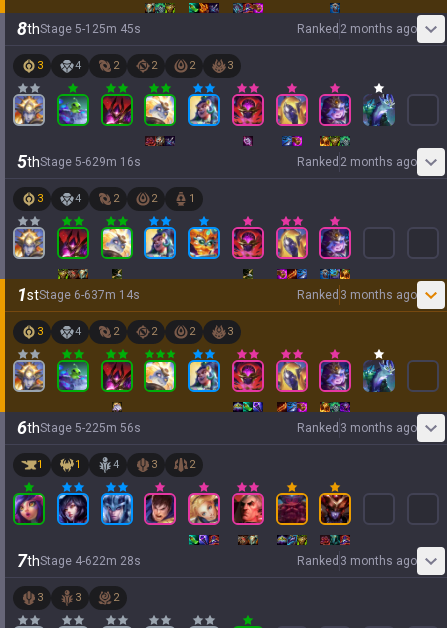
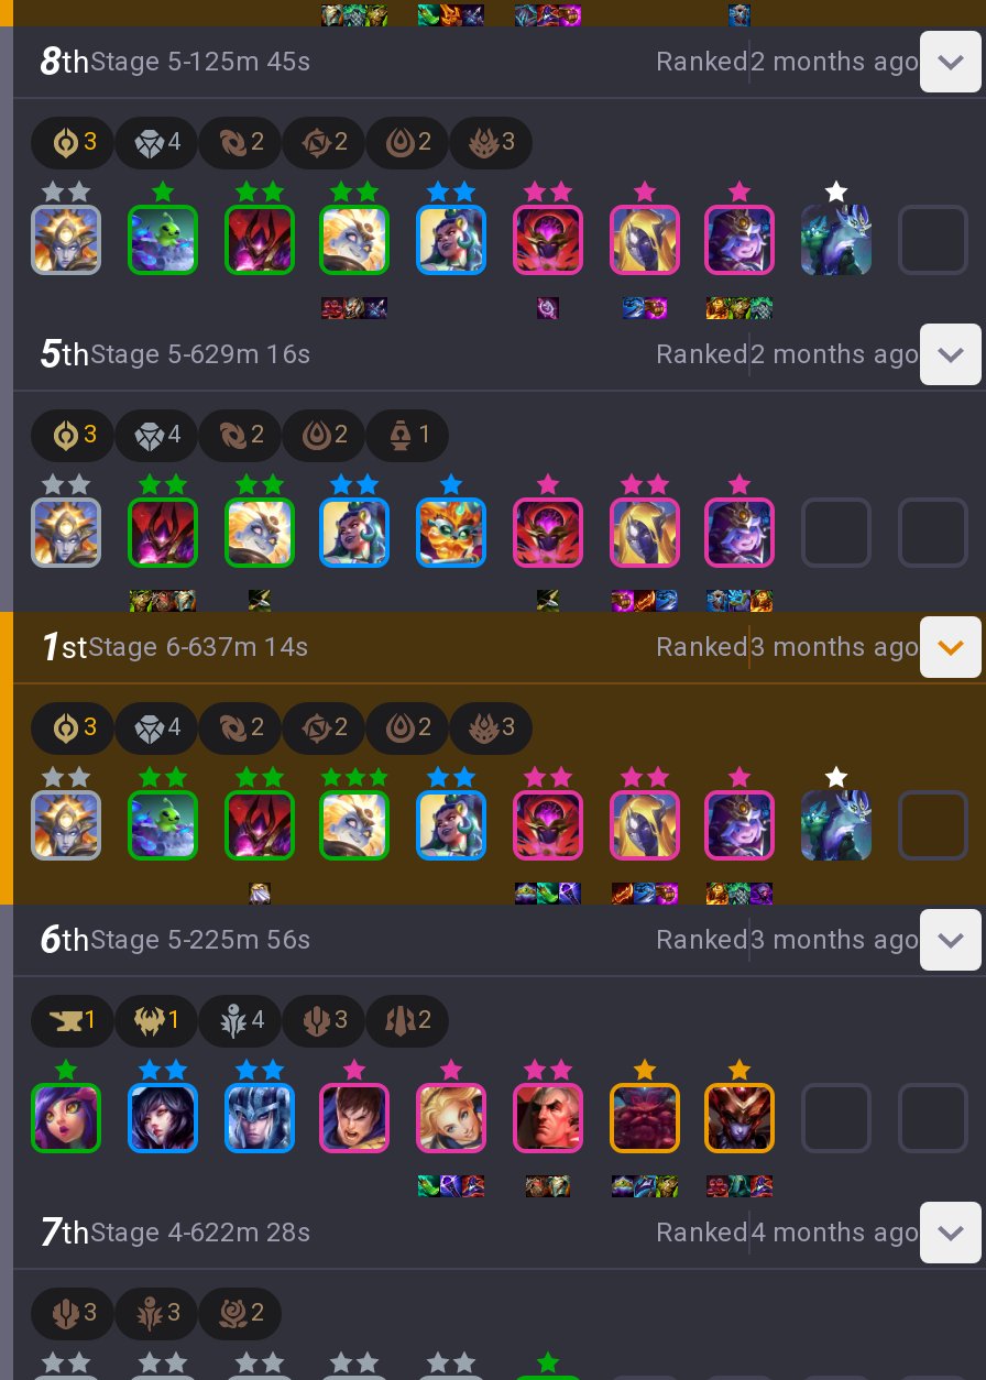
- Ranked 3 months ago
+ Ranked 4 months ago
